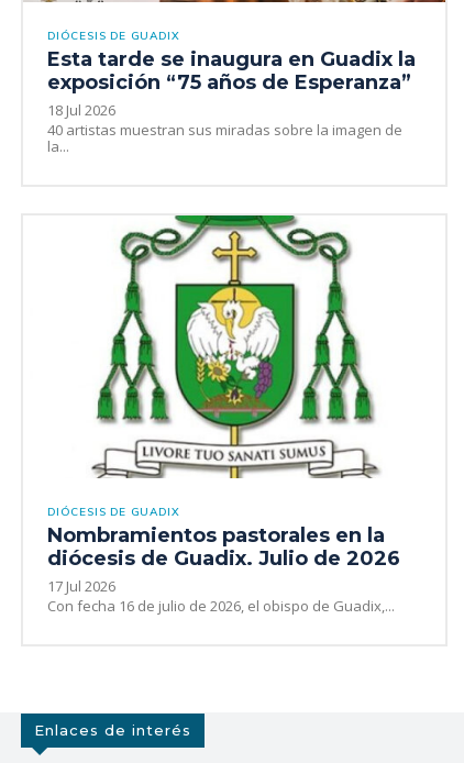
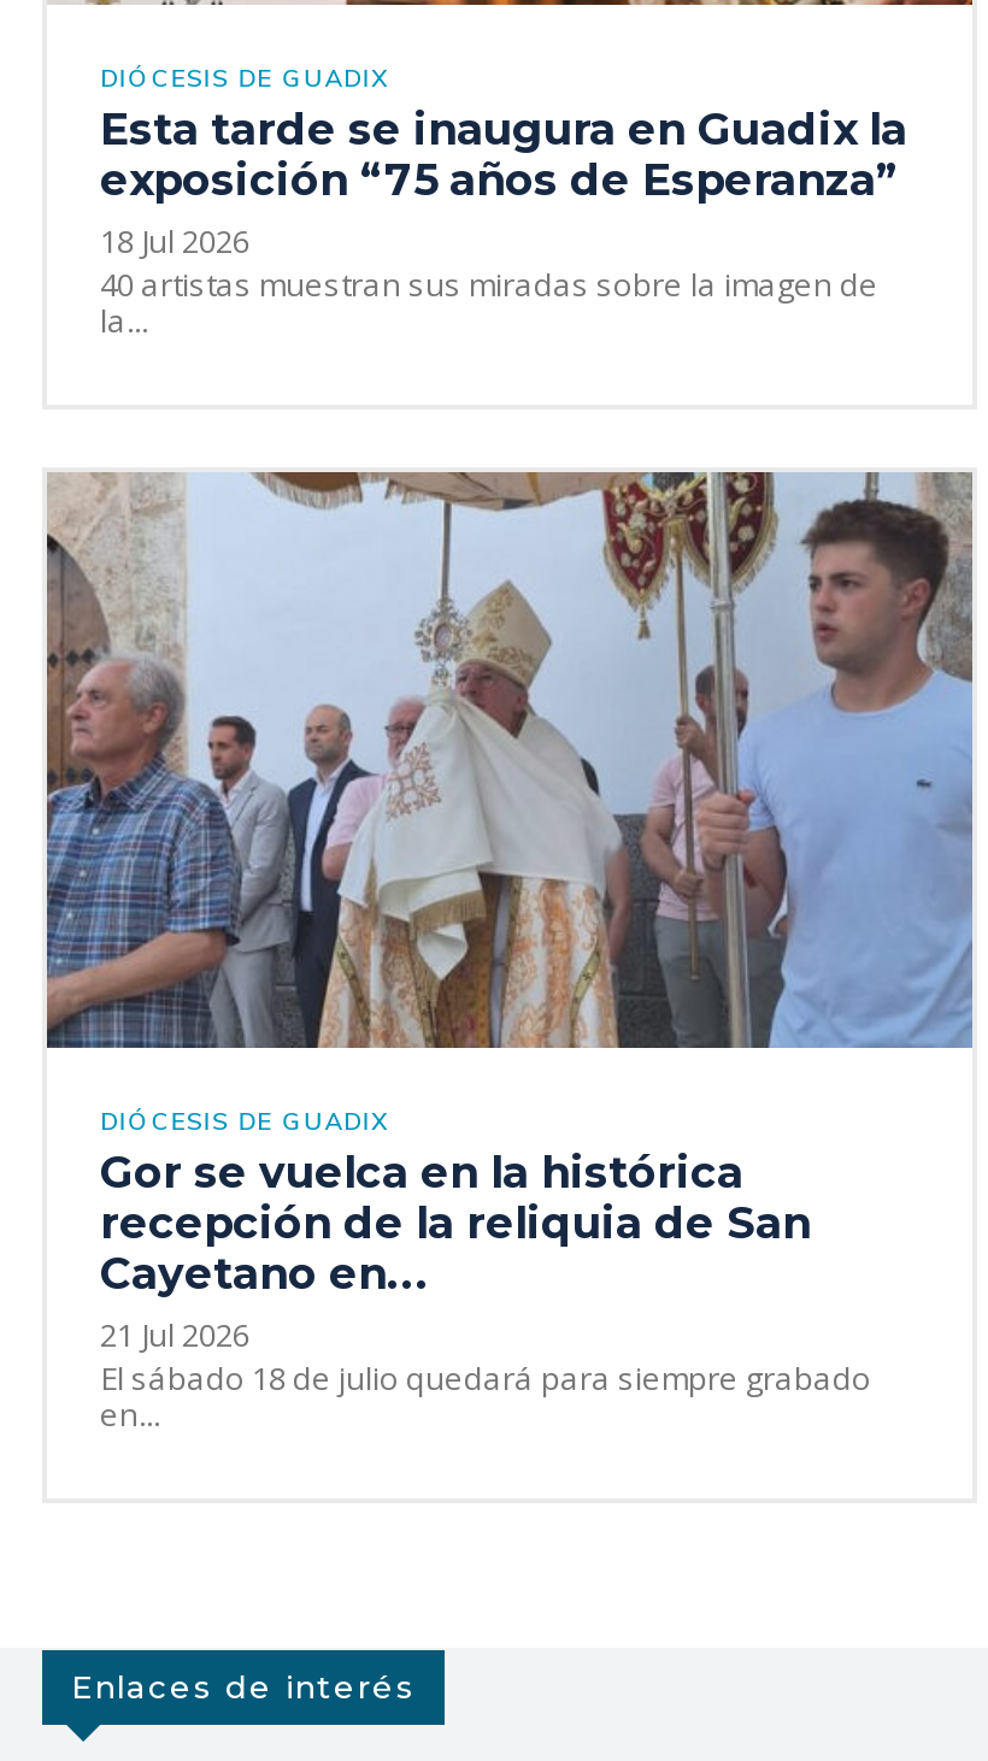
- [image]
+ [image]

- Nombramientos pastorales en la
- diócesis de Guadix. Julio de 2026
- 17 Jul 2026
- Con fecha 16 de julio de 2026, el obispo de Guadix,...
+ Gor se vuelca en la histórica
+ recepción de la reliquia de San
+ Cayetano en...
+ 21 Jul 2026
+ El sábado 18 de julio quedará para siempre grabado
+ en...
